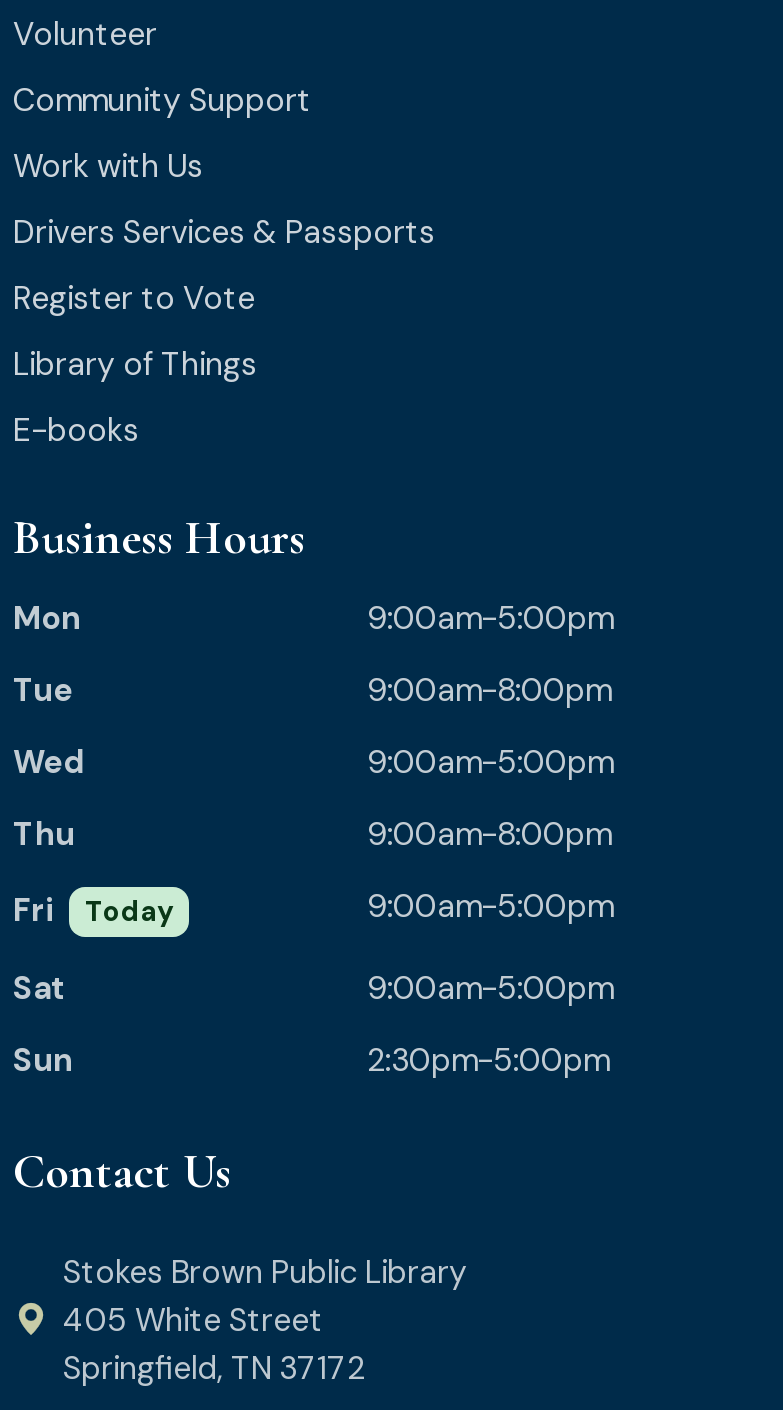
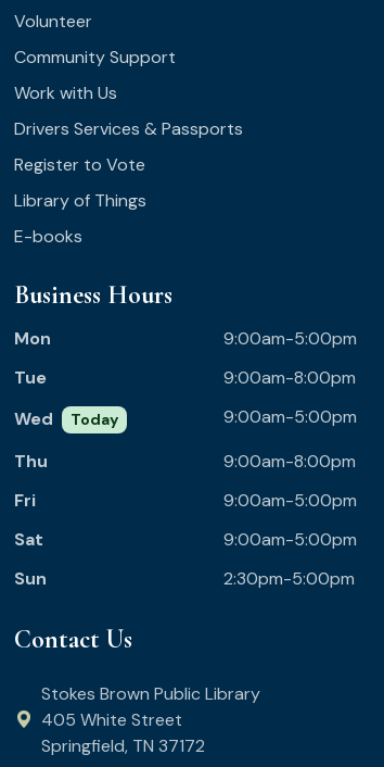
moved up: Today
